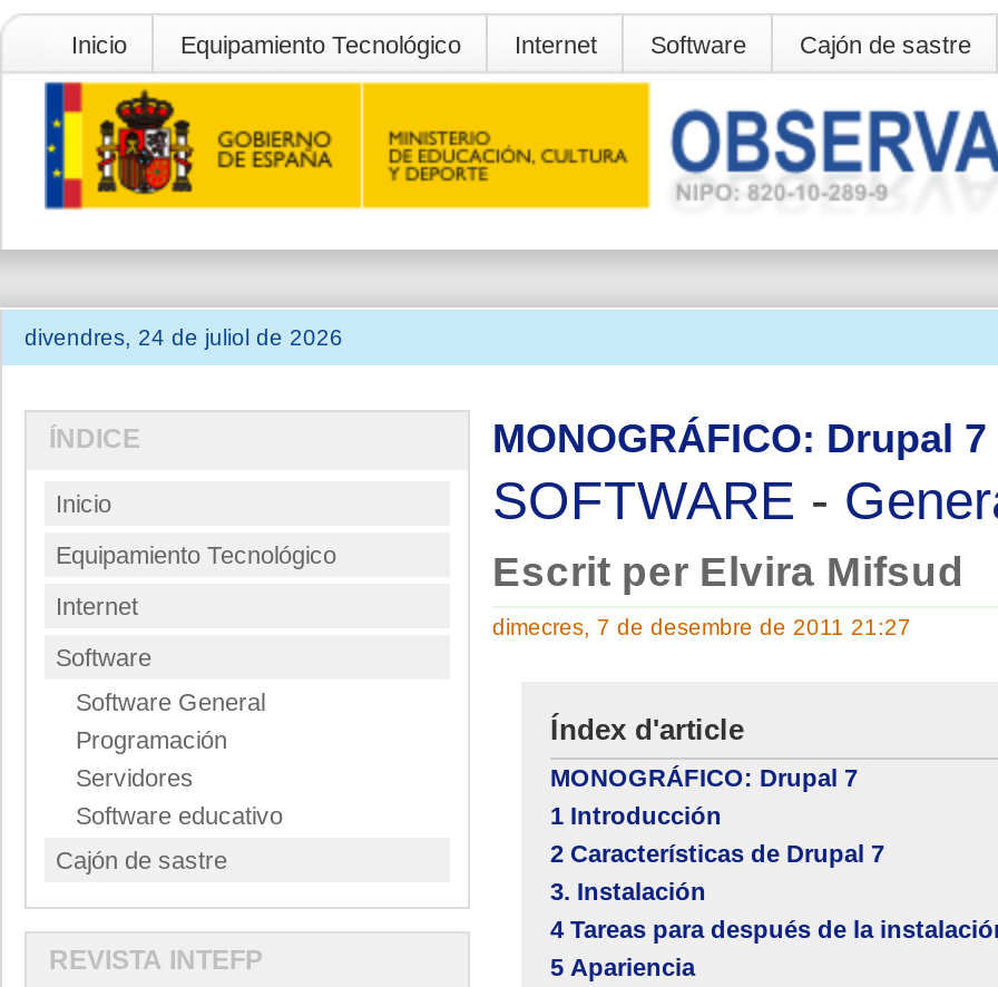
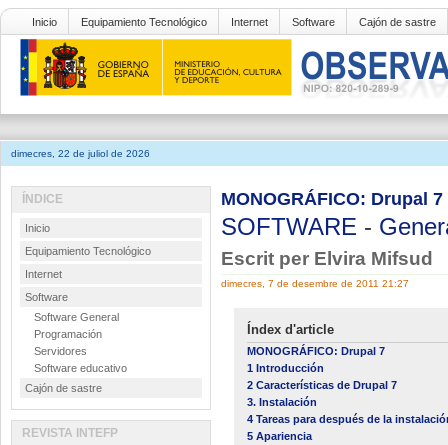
- divendres, 24 de juliol de 2026
+ dimecres, 22 de juliol de 2026
